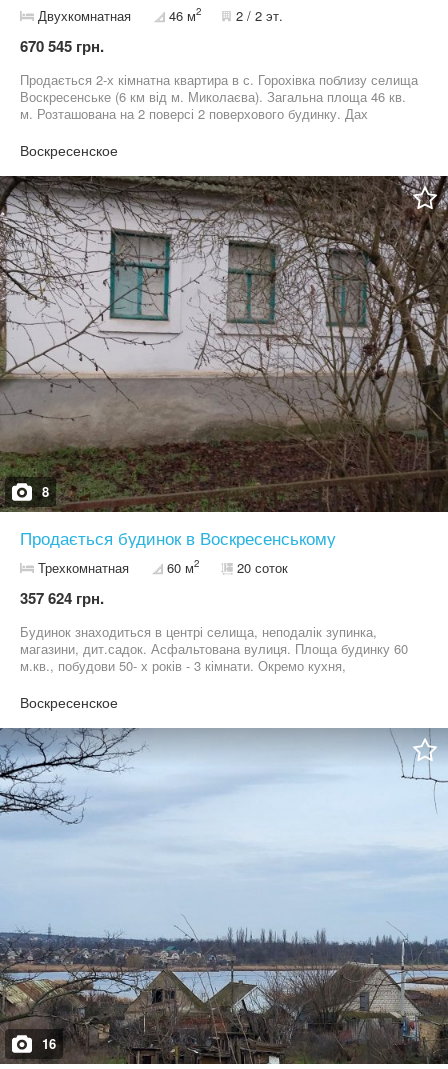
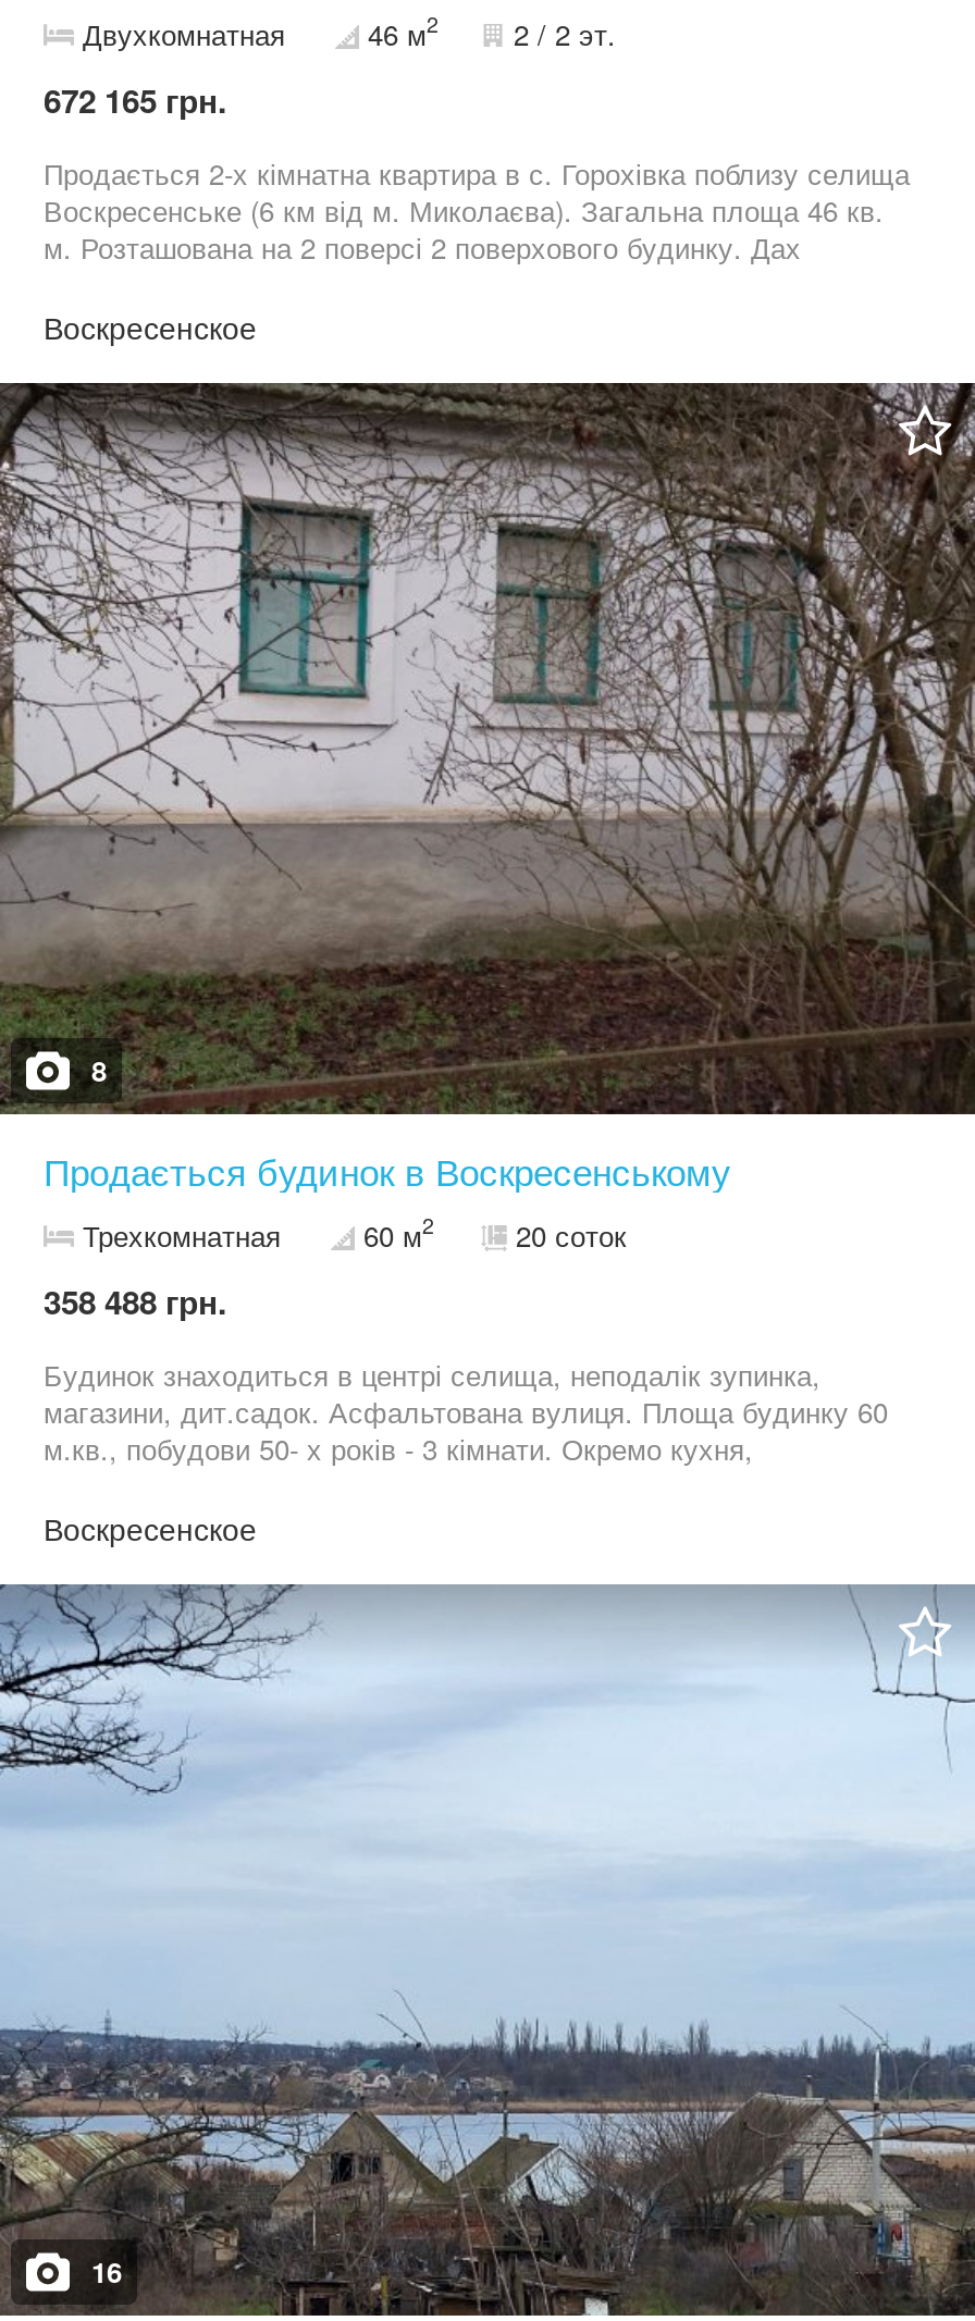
- 670 545 грн.
+ 672 165 грн.

- 357 624 грн.
+ 358 488 грн.
